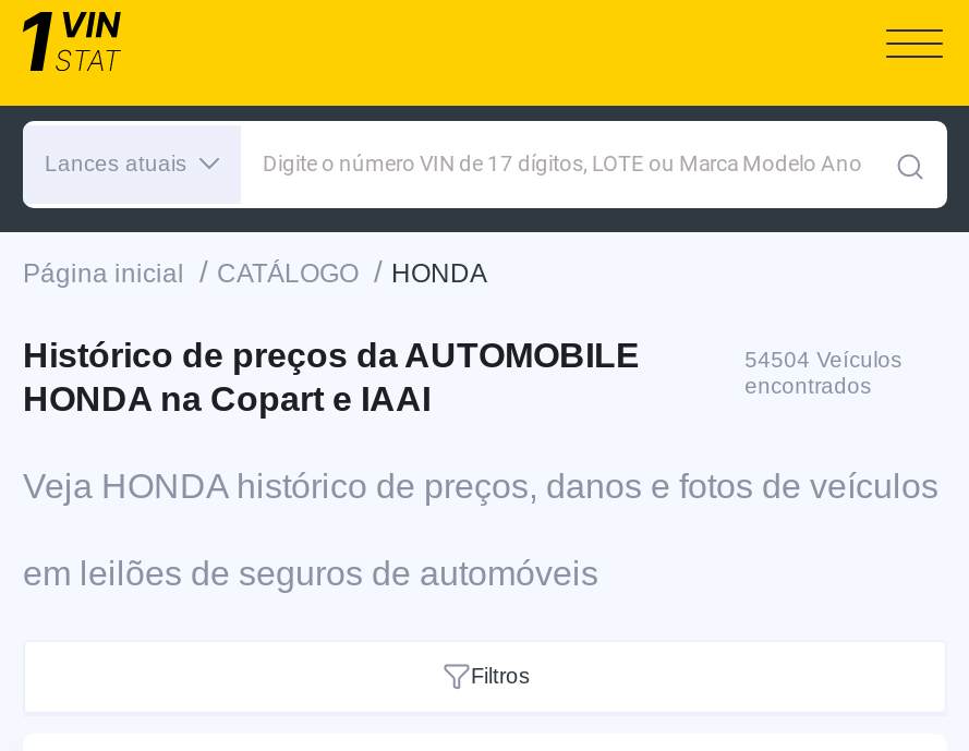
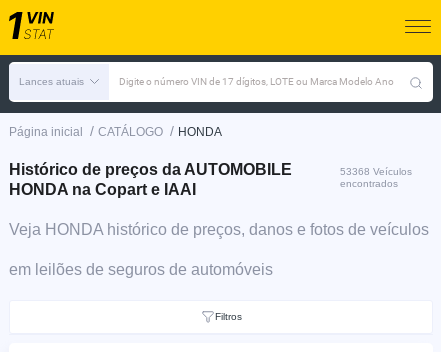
- 54504 Veículos
+ 53368 Veículos
